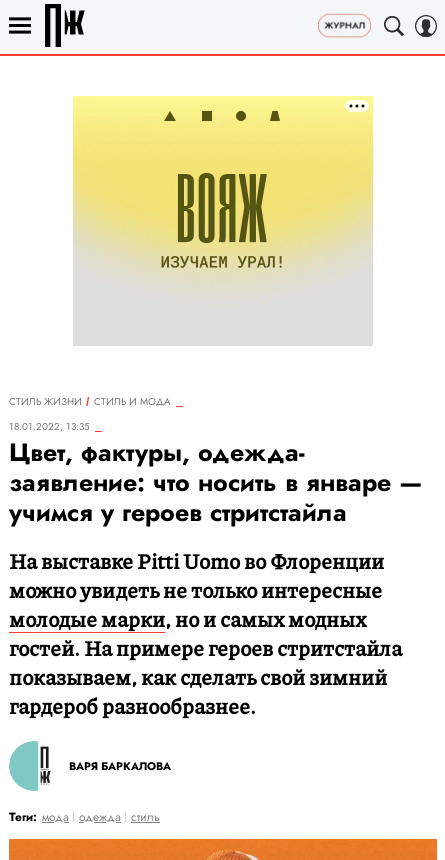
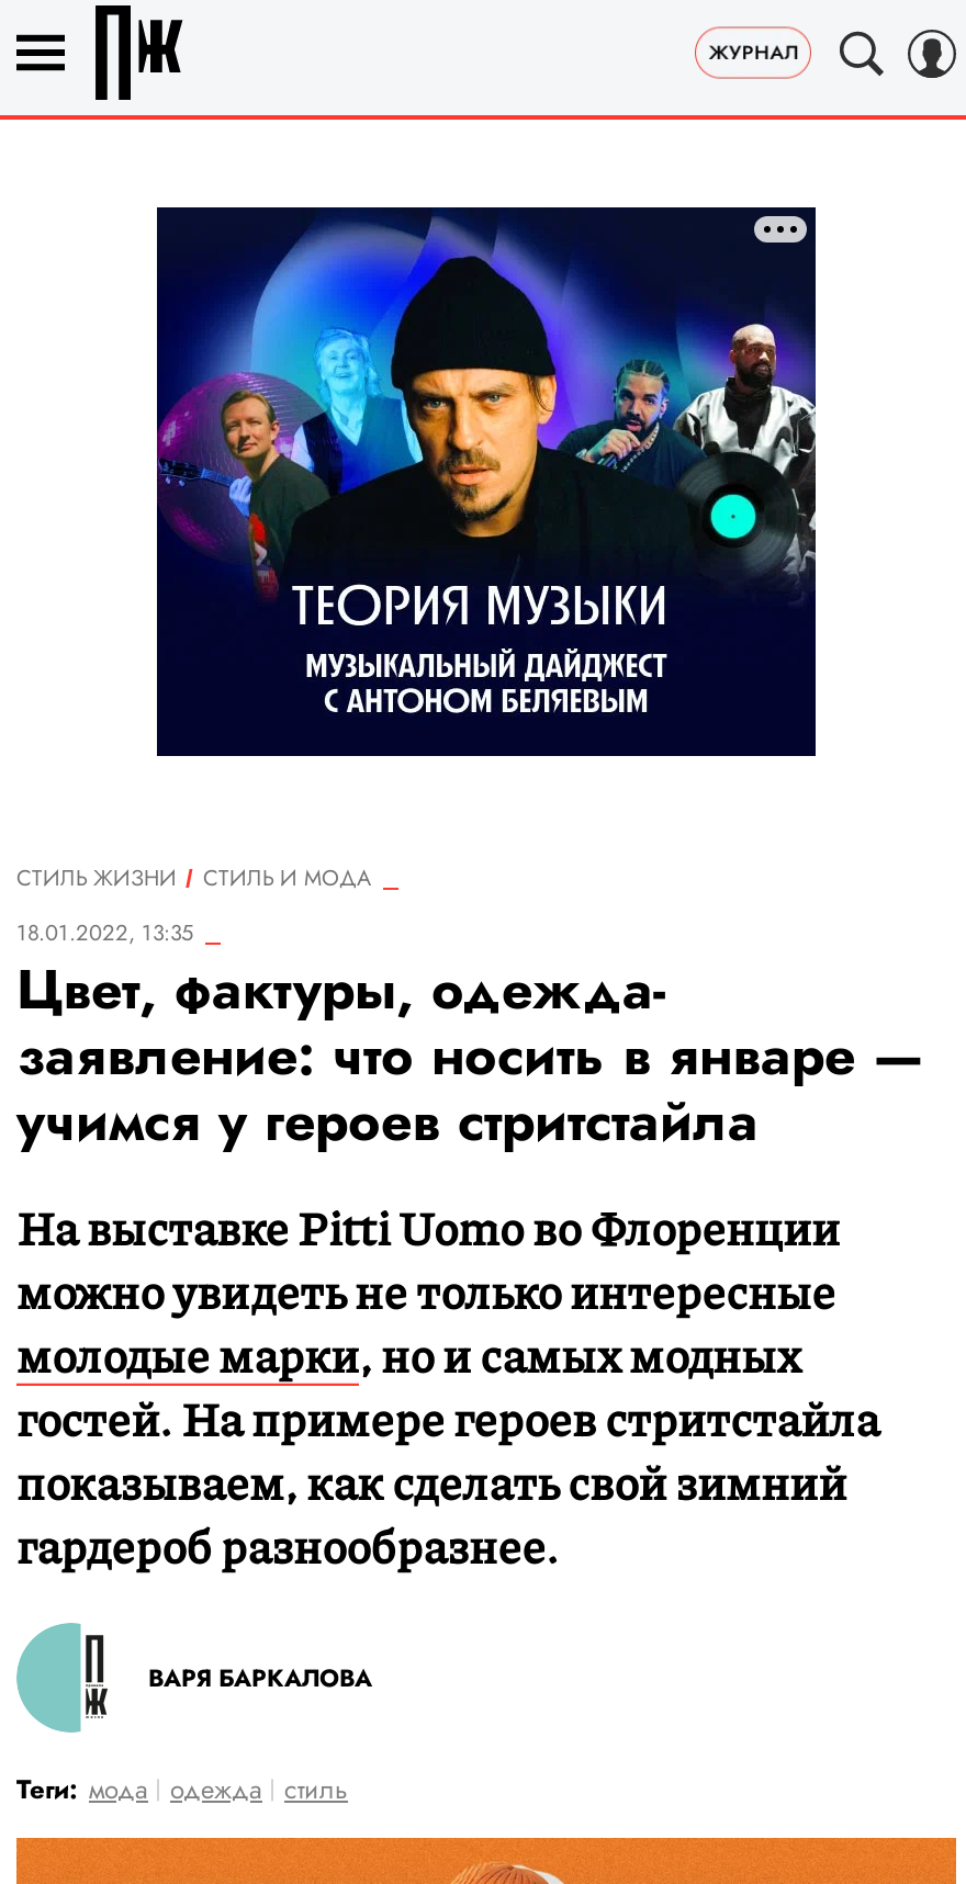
- [image]
+ [image]
